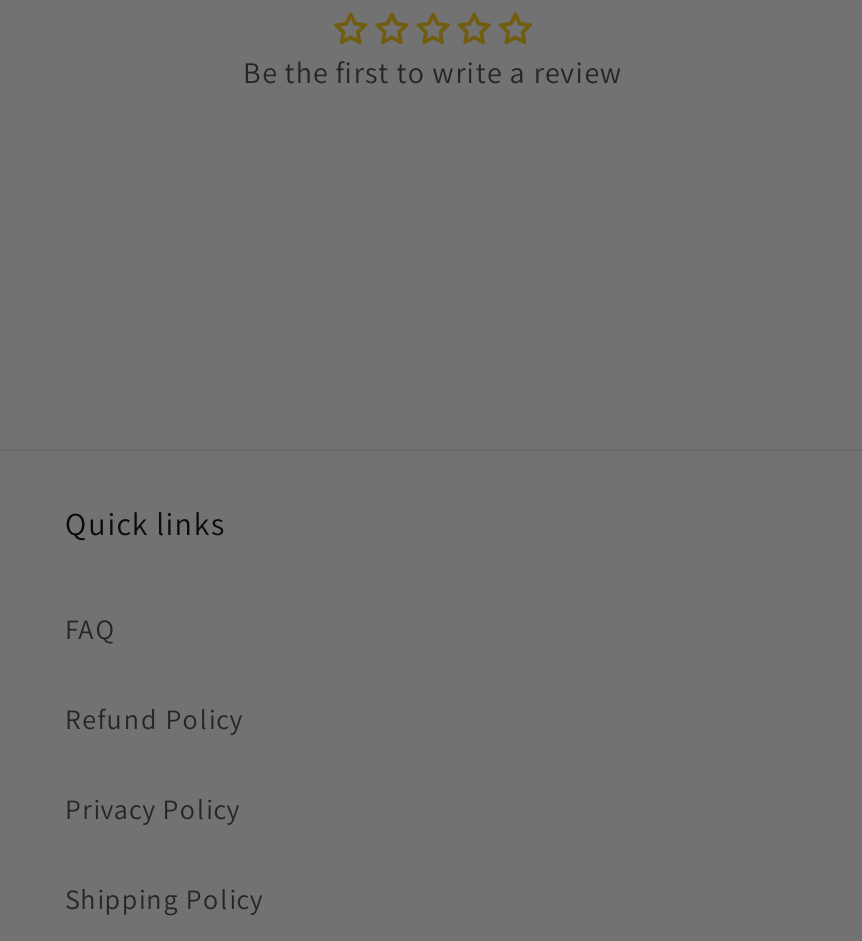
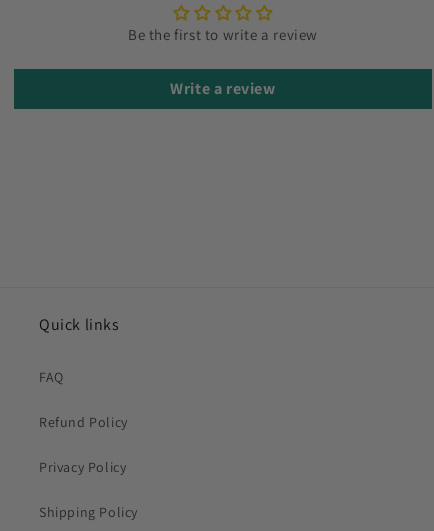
+ Write a review
